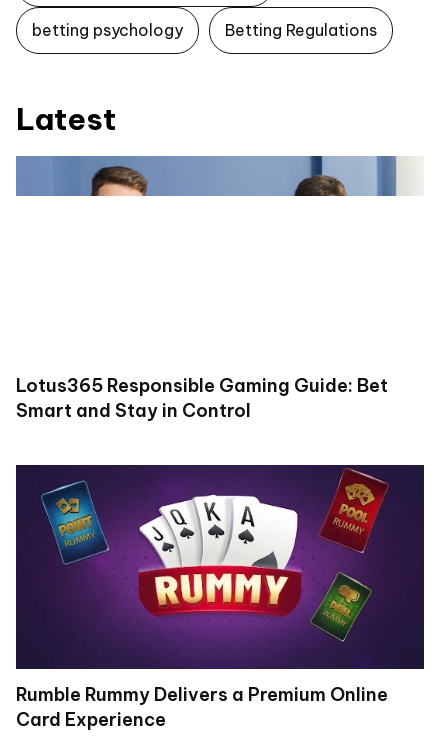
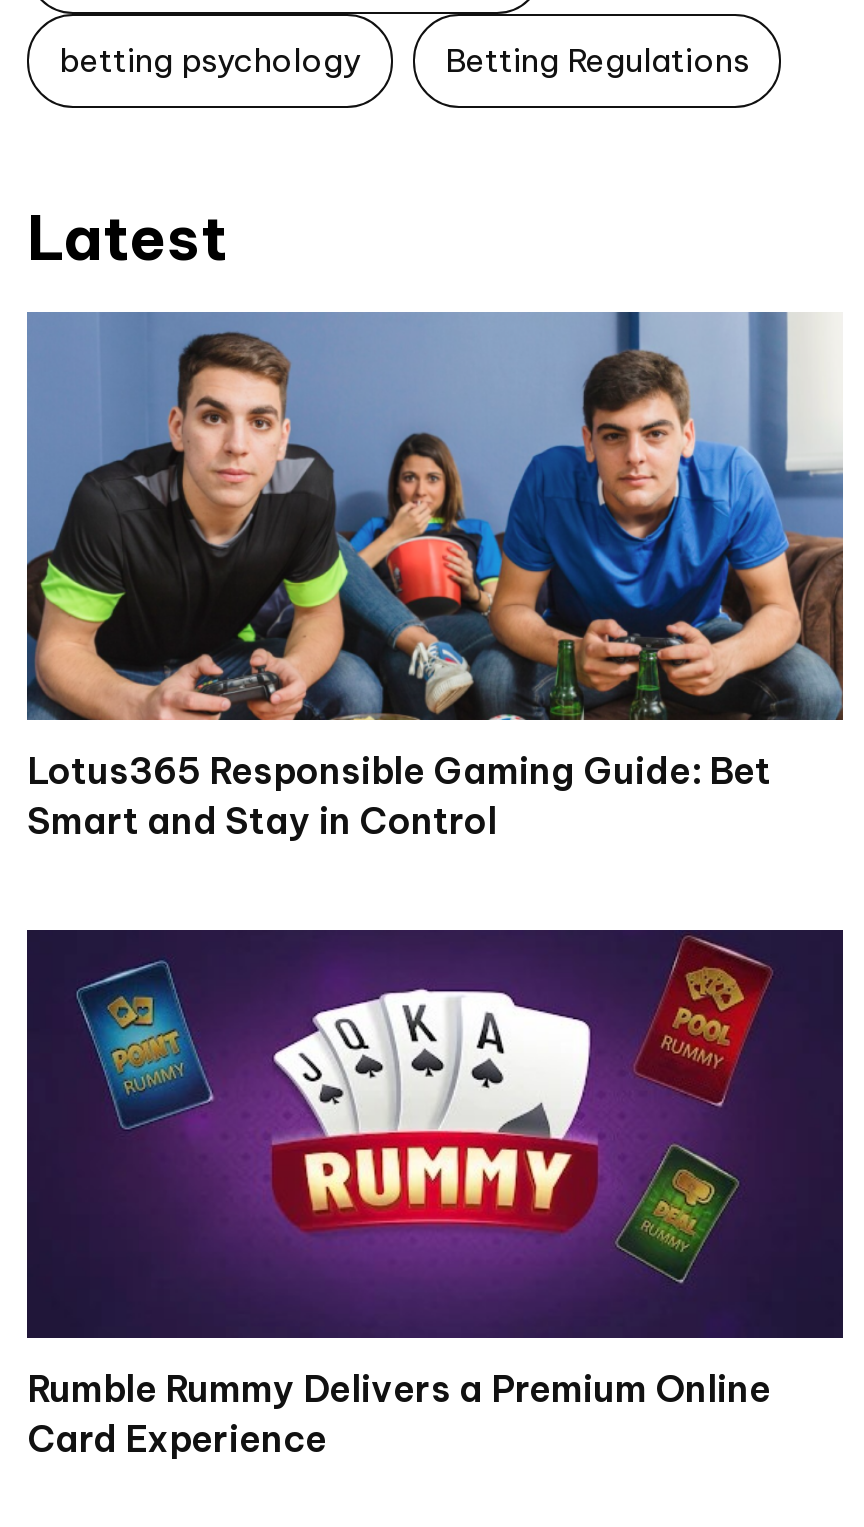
+ [image]
